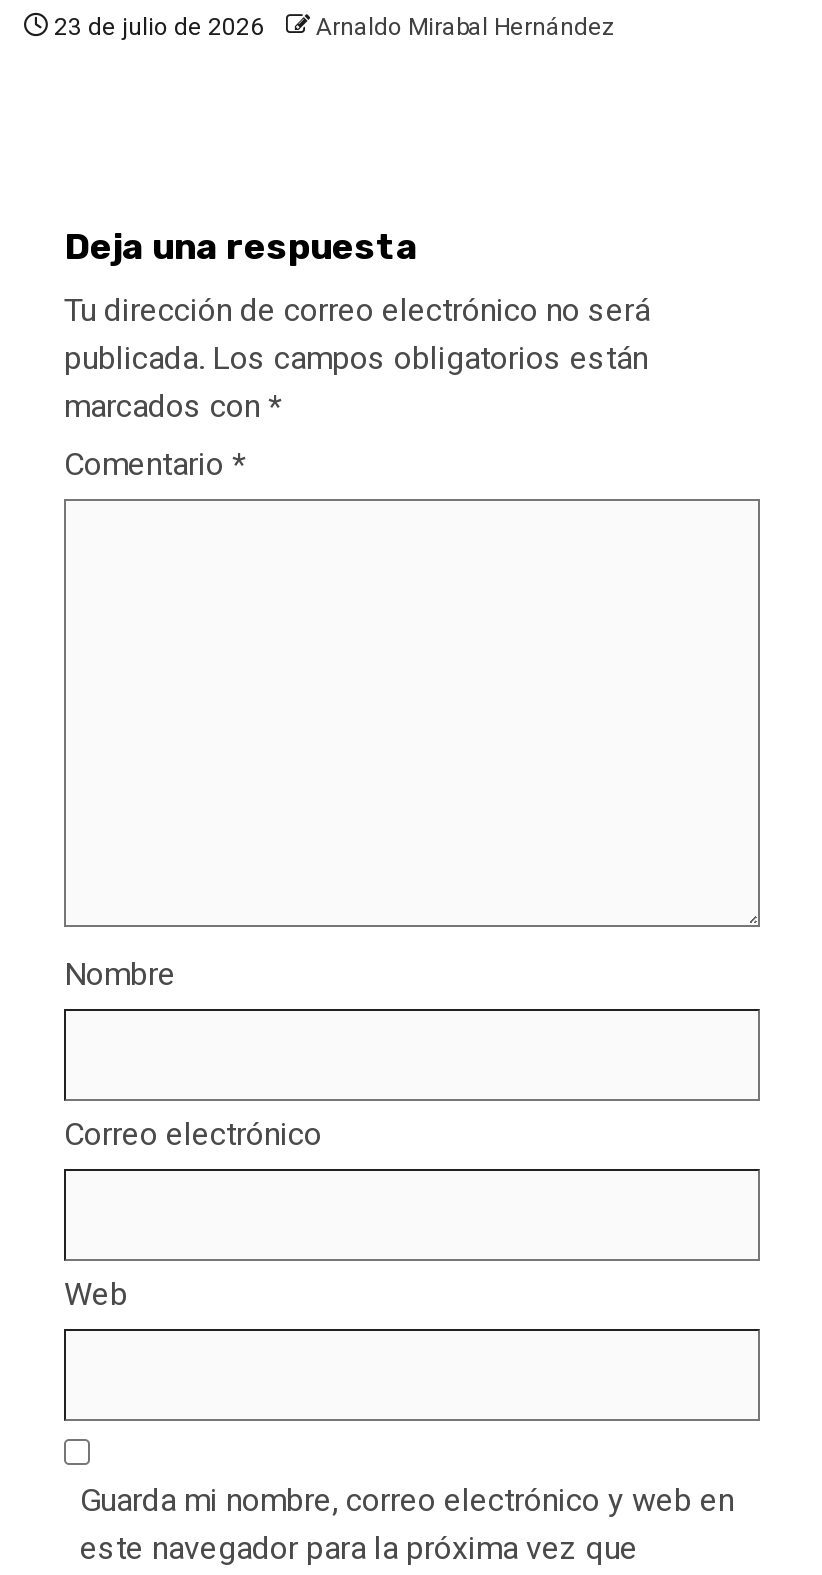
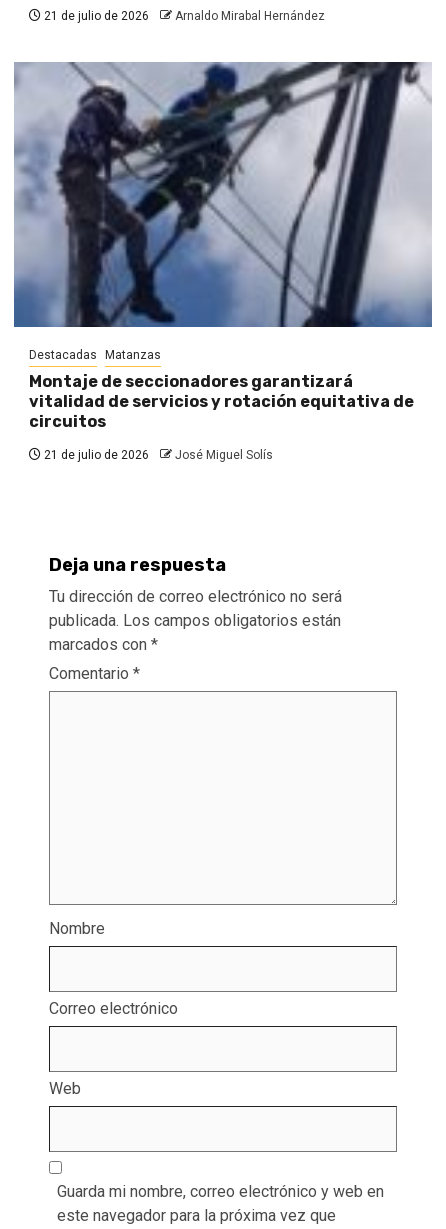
- 23 de julio de 2026 Arnaldo Mirabal Hernández
+ 21 de julio de 2026 Arnaldo Mirabal Hernández

+ [image]
+ Destacadas Matanzas
+ Montaje de seccionadores garantizará
+ vitalidad de servicios y rotación equitativa de
+ circuitos
+ 21 de julio de 2026
+ José Miguel Solís
